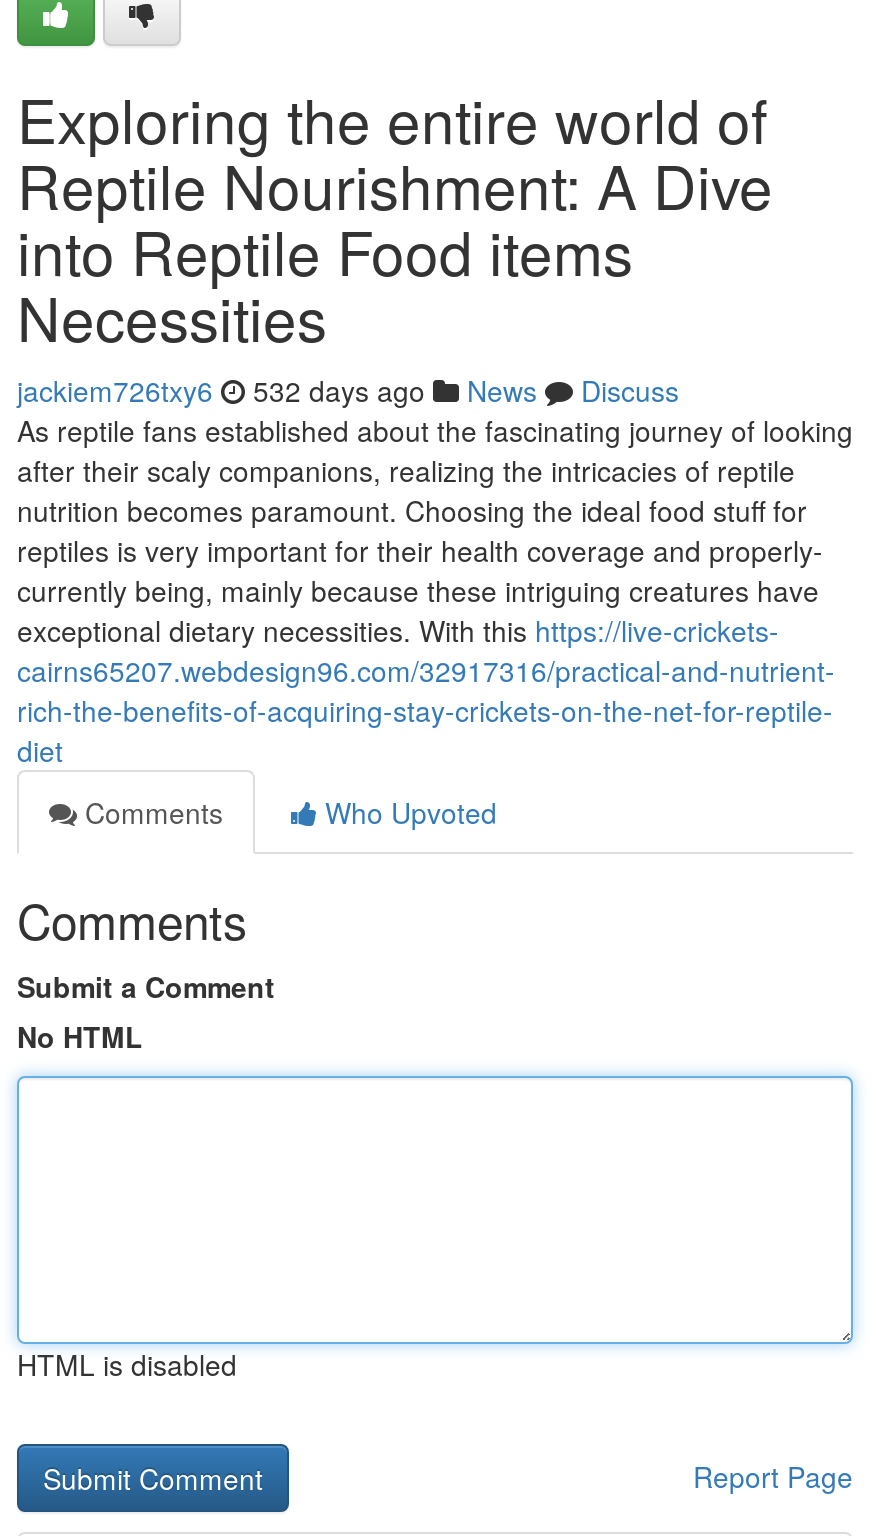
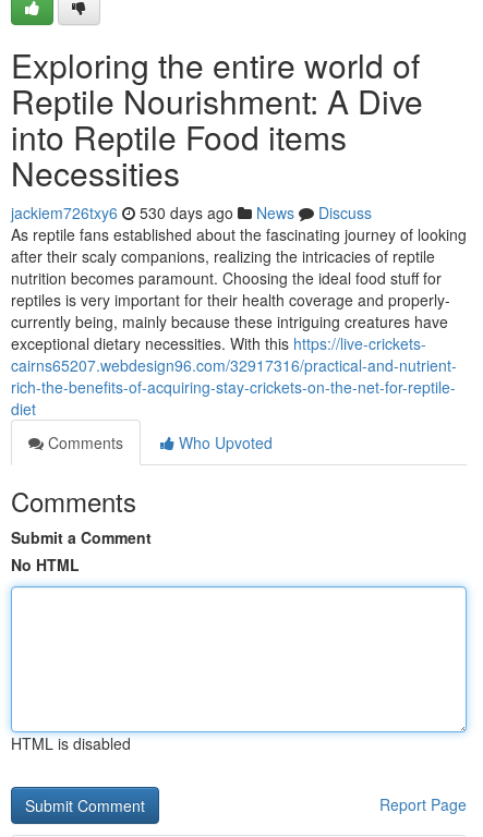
- jackiem726txy6 532 days ago News Discuss
+ jackiem726txy6 530 days ago News Discuss
